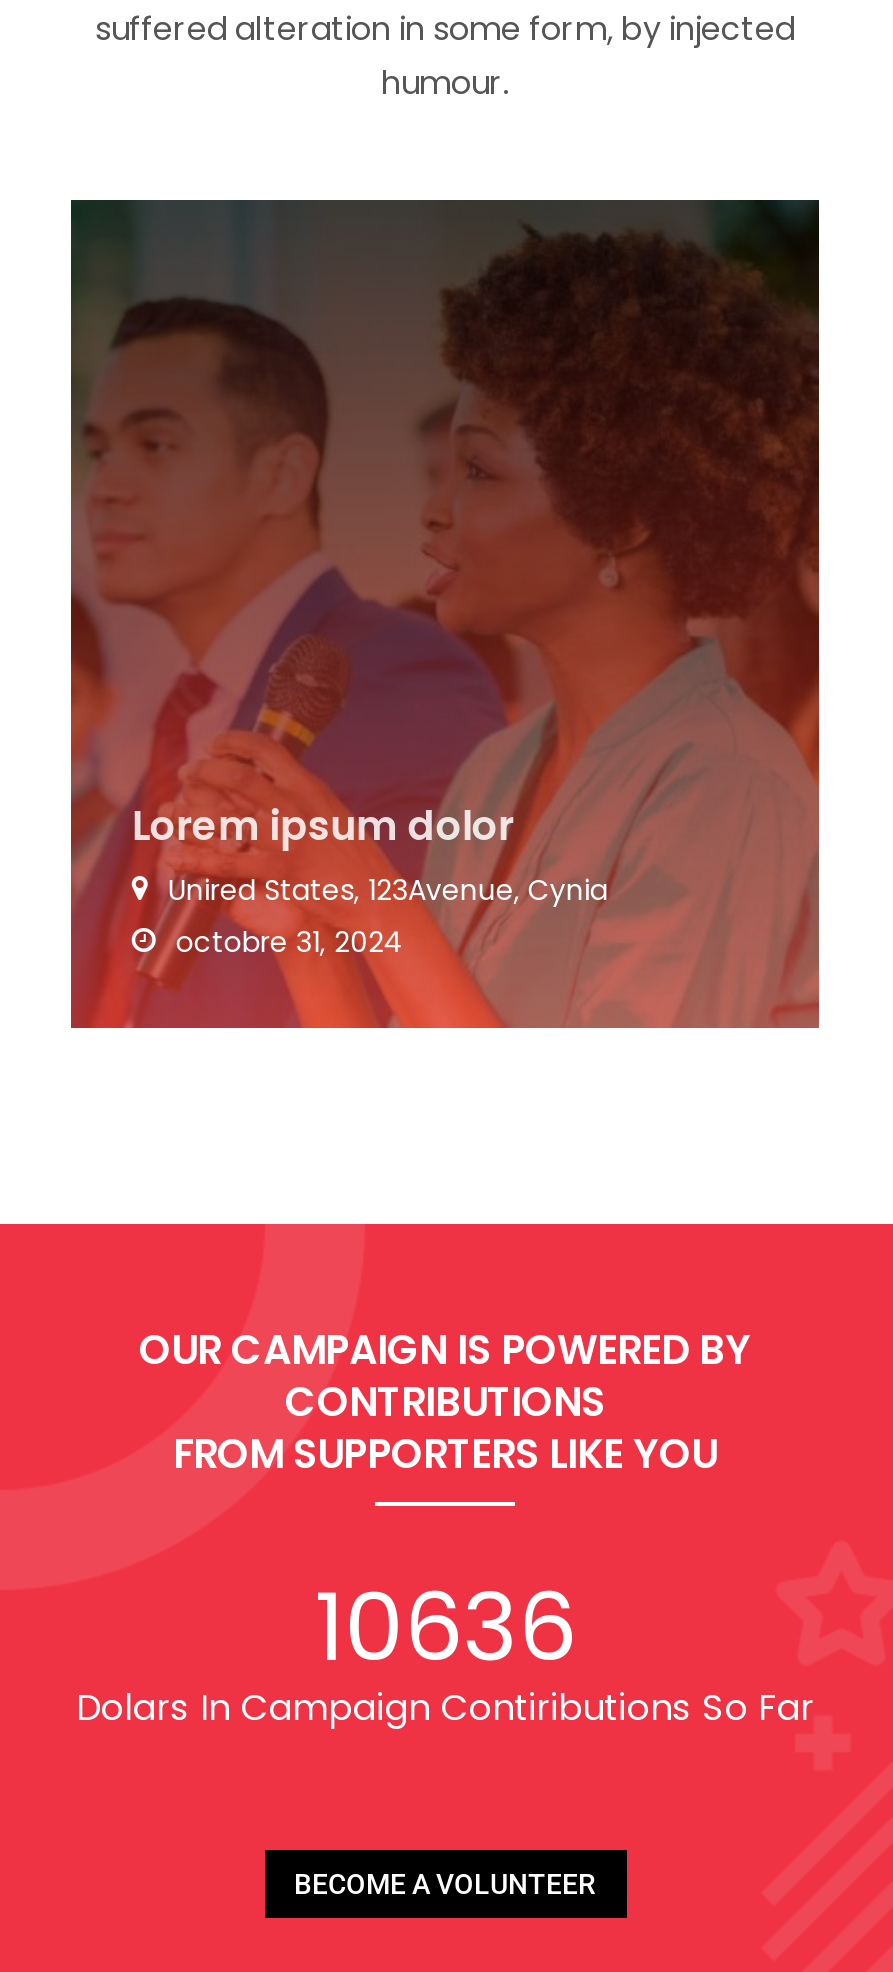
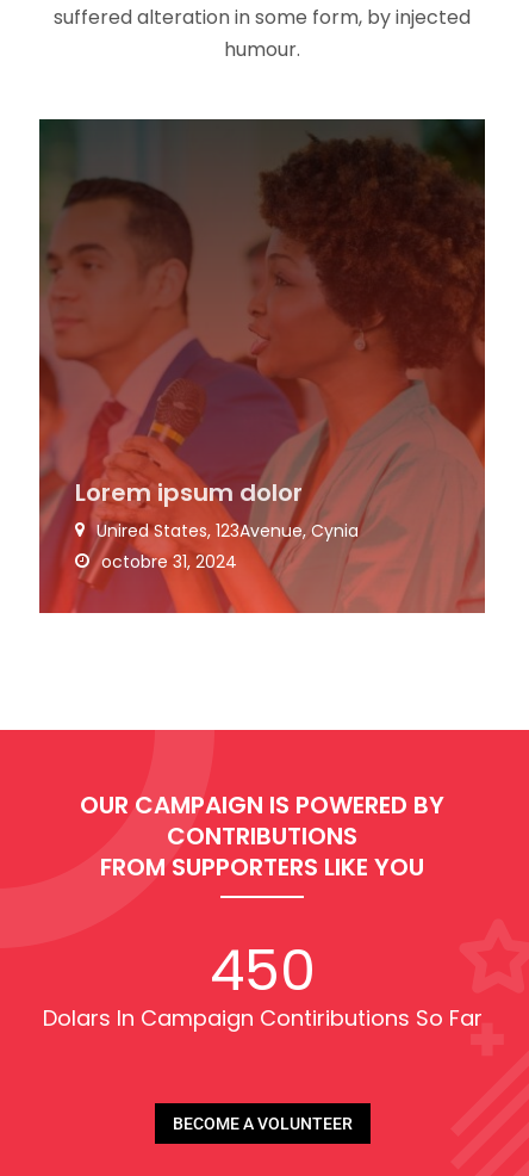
- 10636
+ 450
